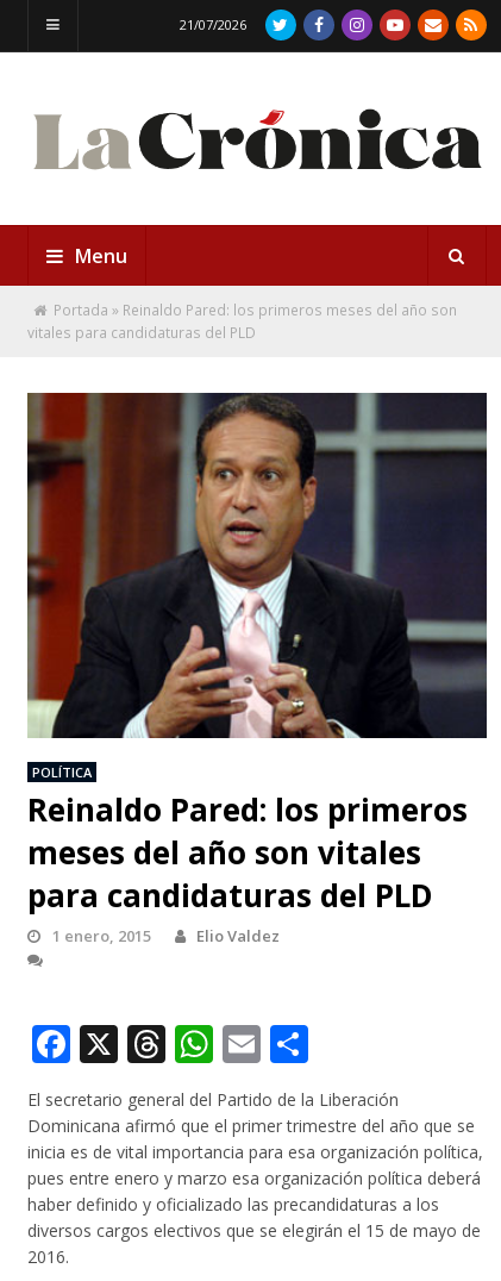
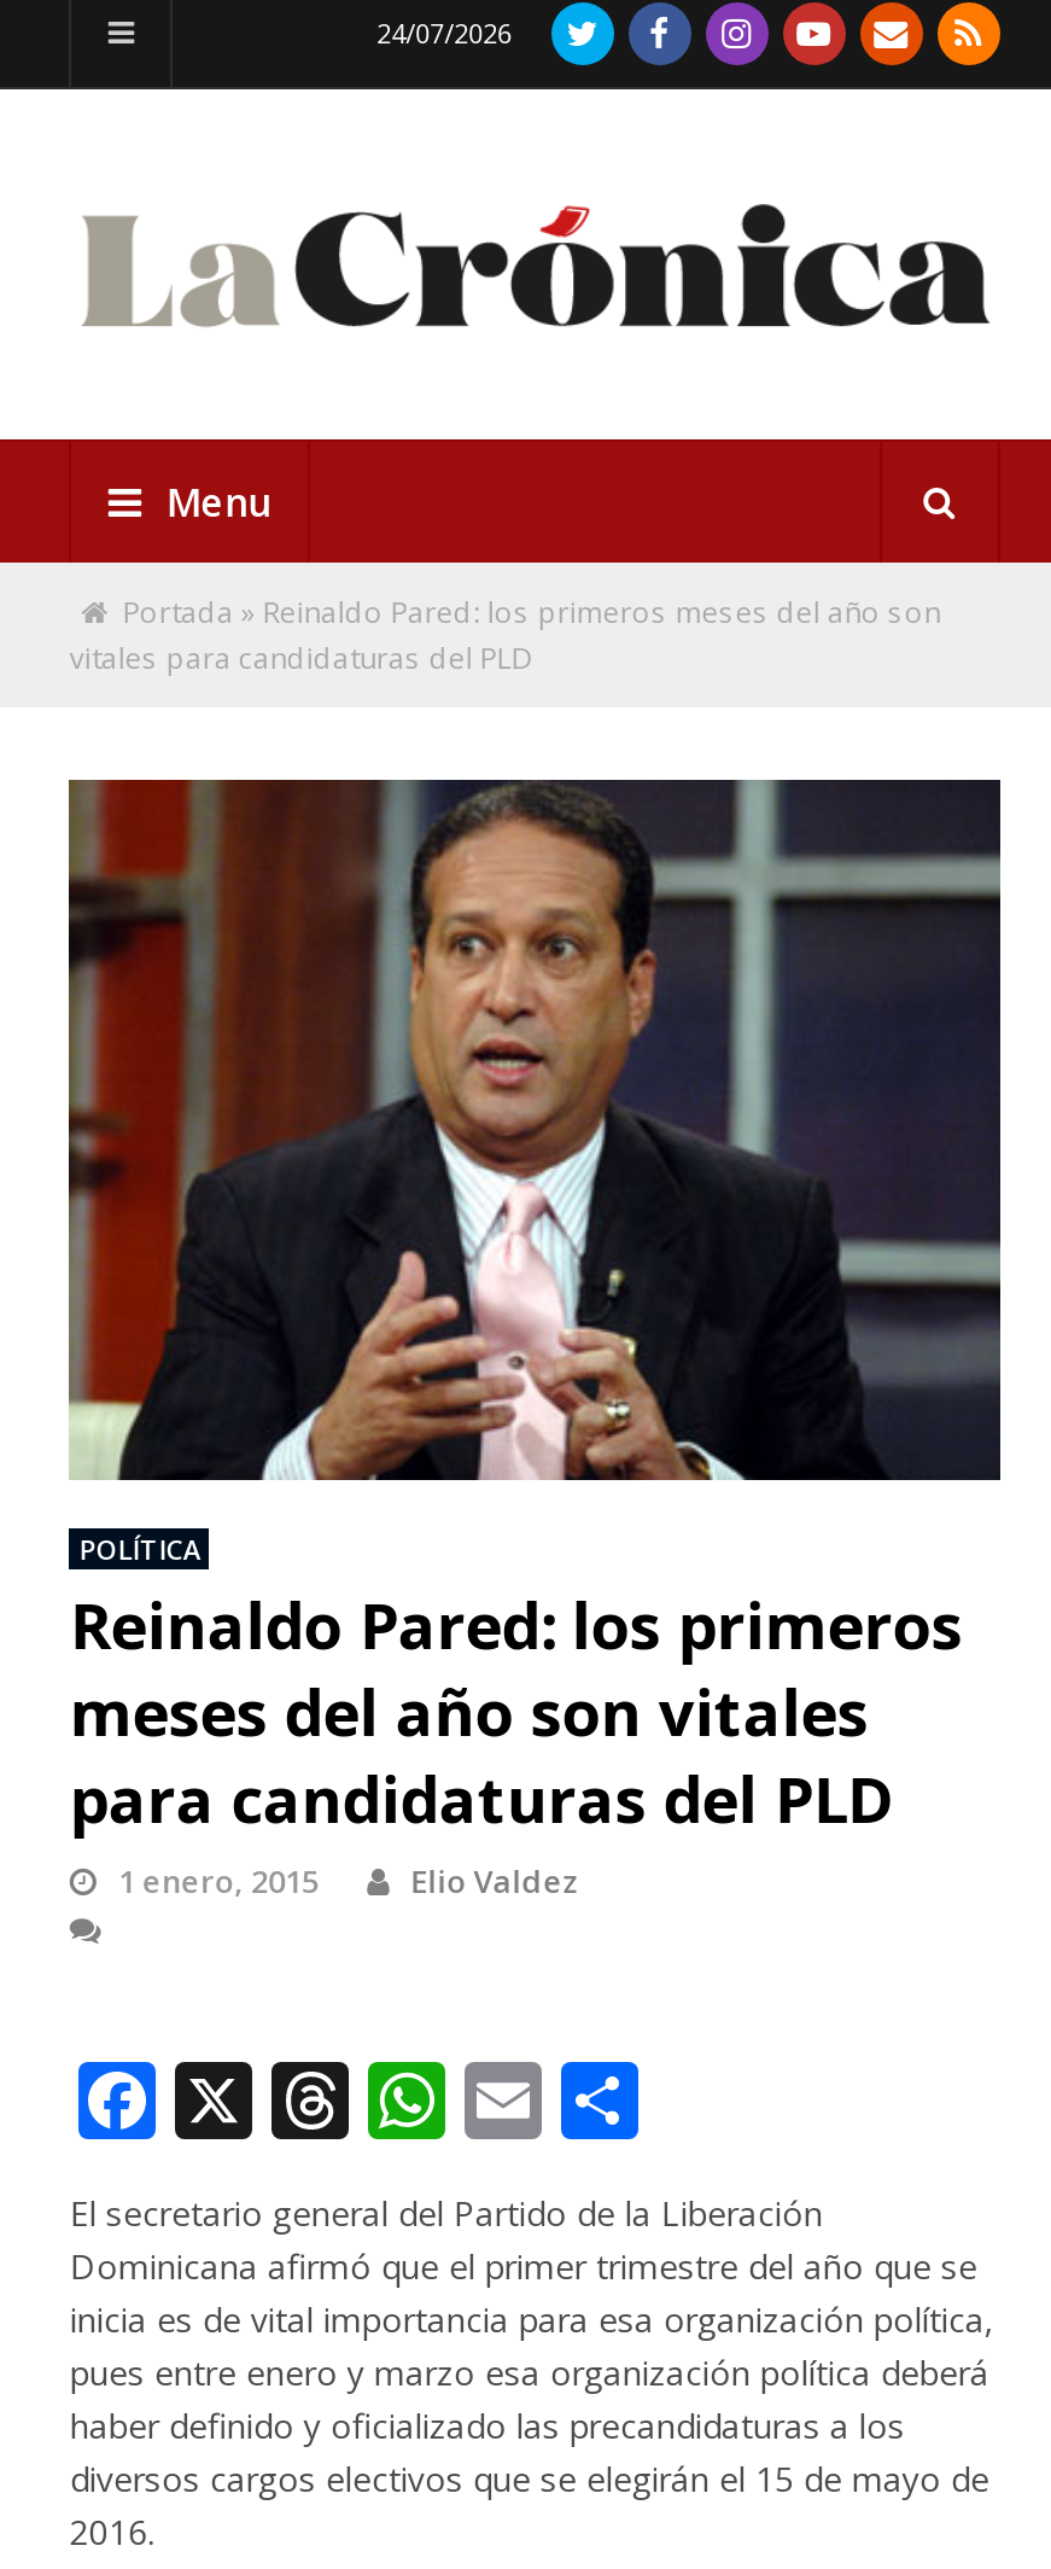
- 21/07/2026
+ 24/07/2026
